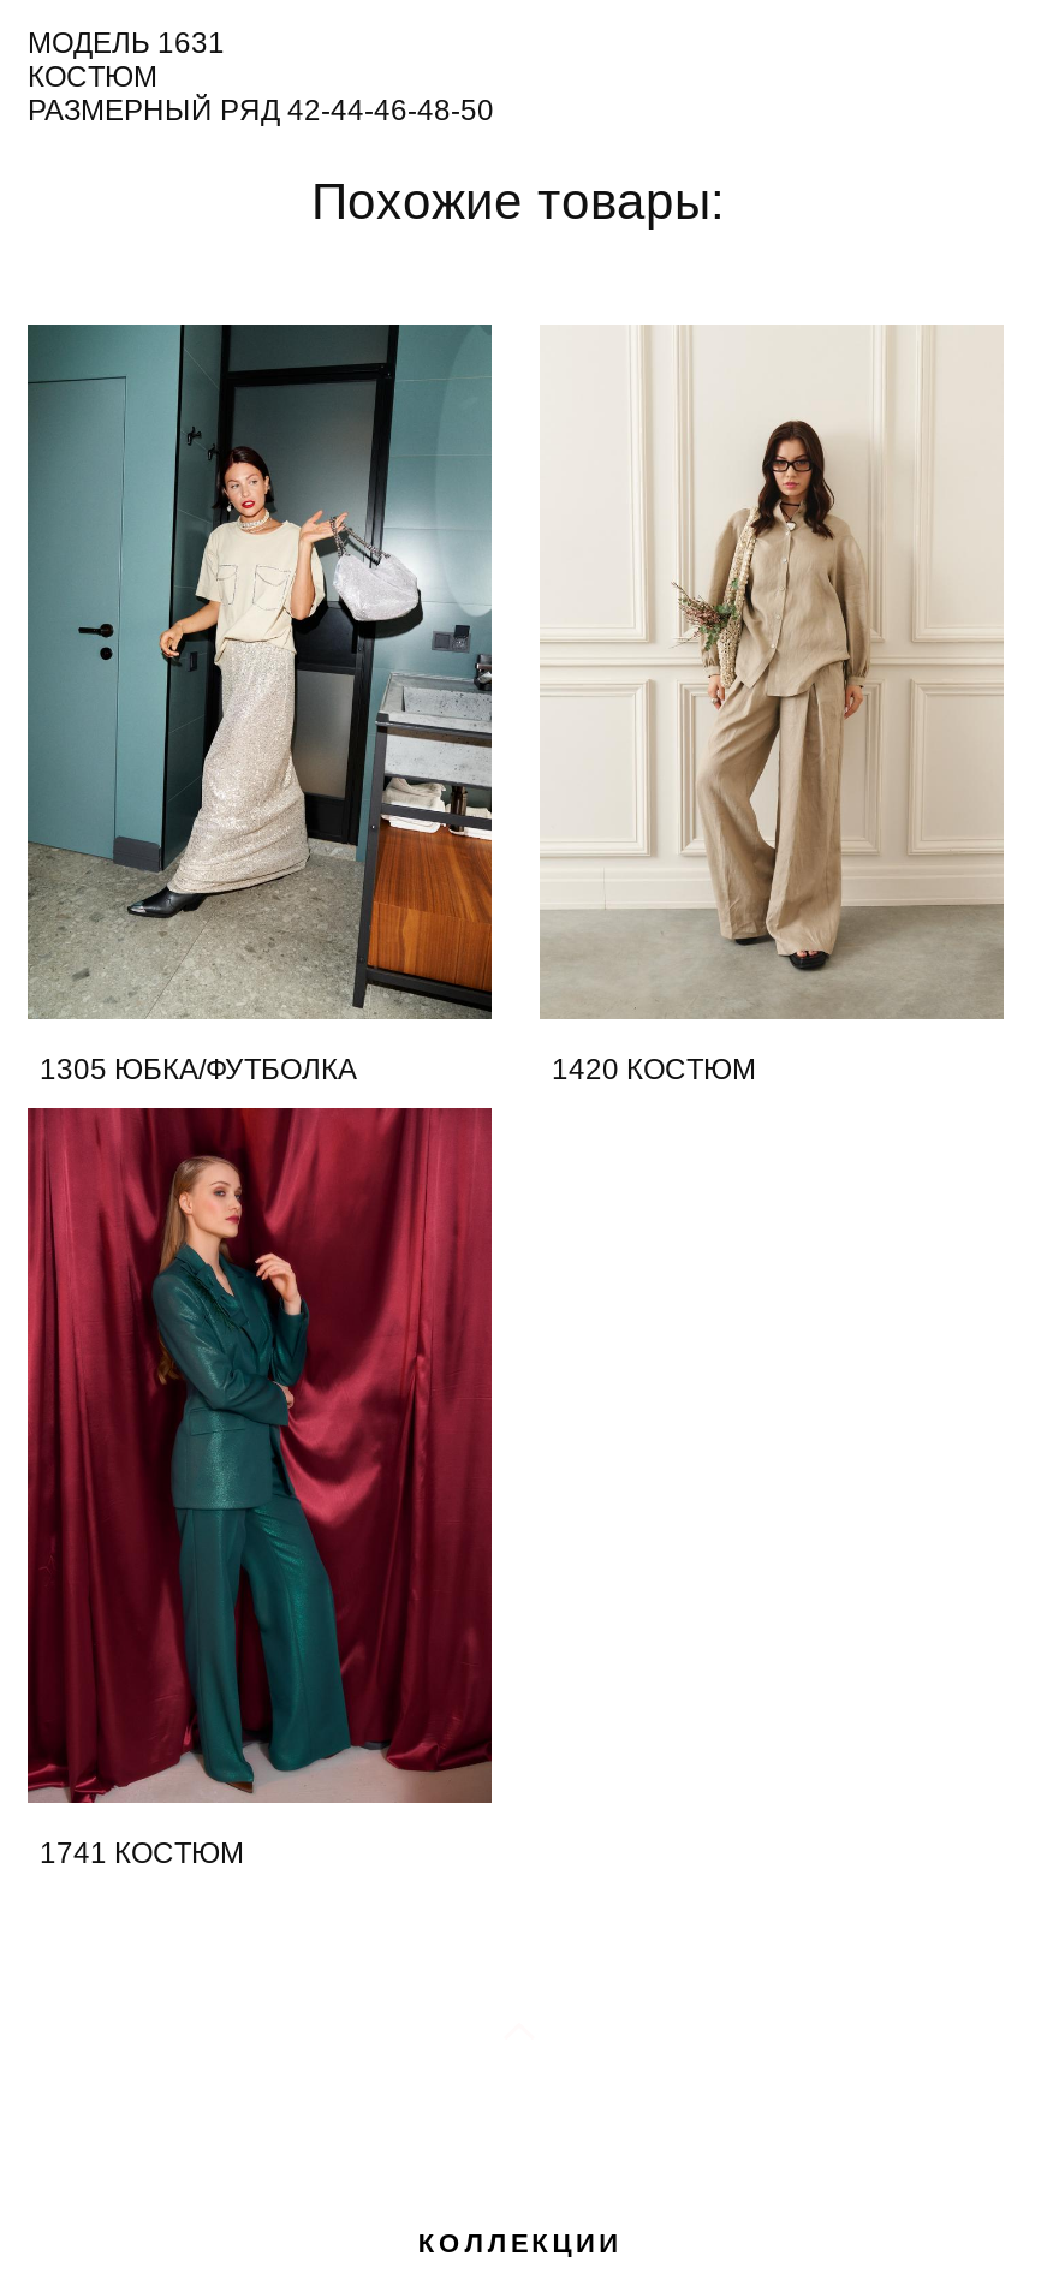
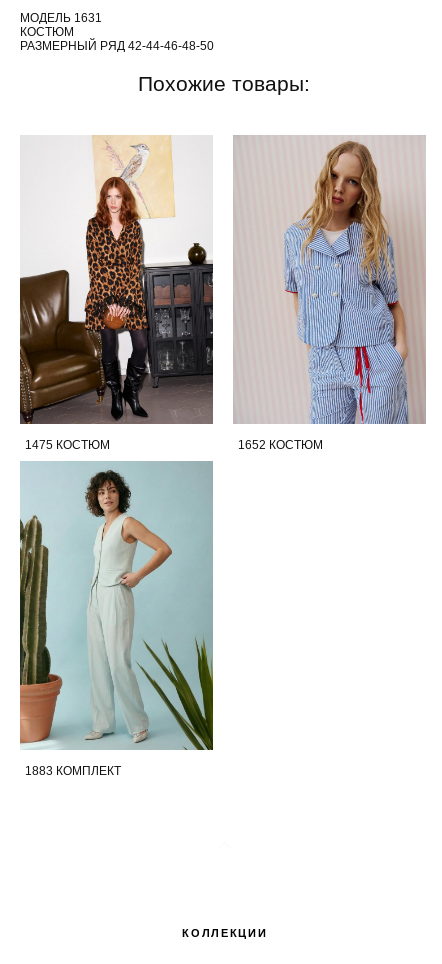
- [image]
- 1305 ЮБКА/ФУТБОЛКА
- 1420 КОСТЮМ
+ [image]
+ 1475 КОСТЮМ
+ 1652 КОСТЮМ

- [image]
+ [image]

- [image]
- 1741 КОСТЮМ
+ [image]
+ 1883 КОМПЛЕКТ
